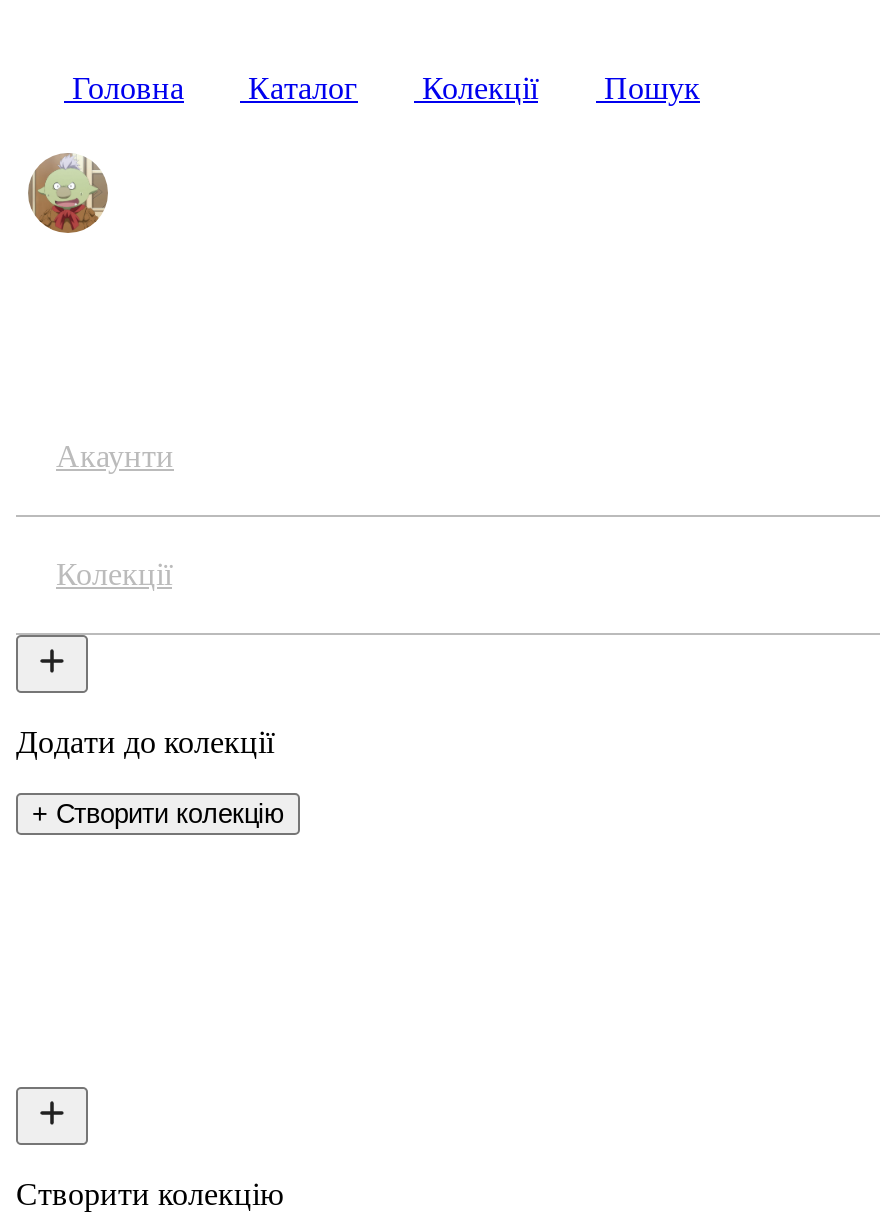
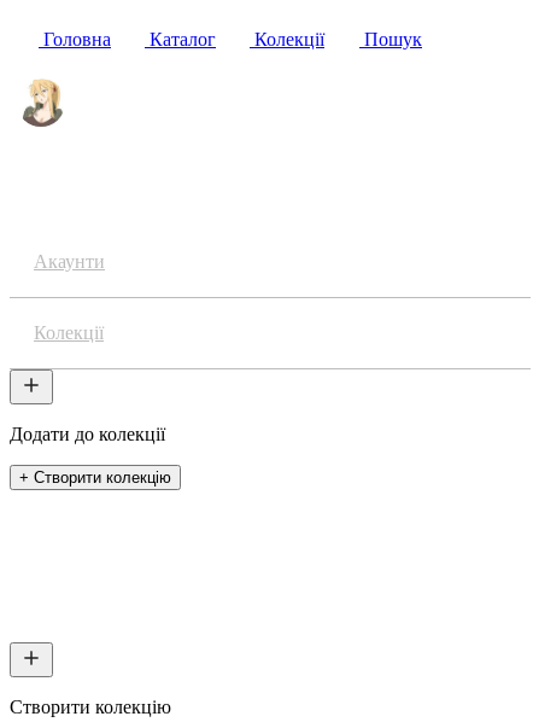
- [image]
+ [image]
